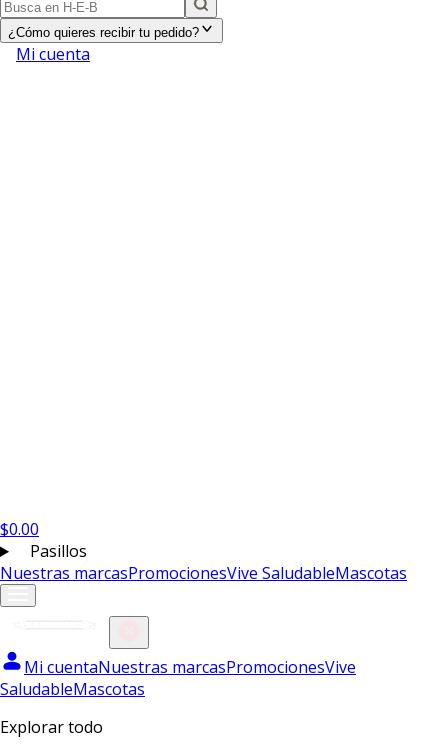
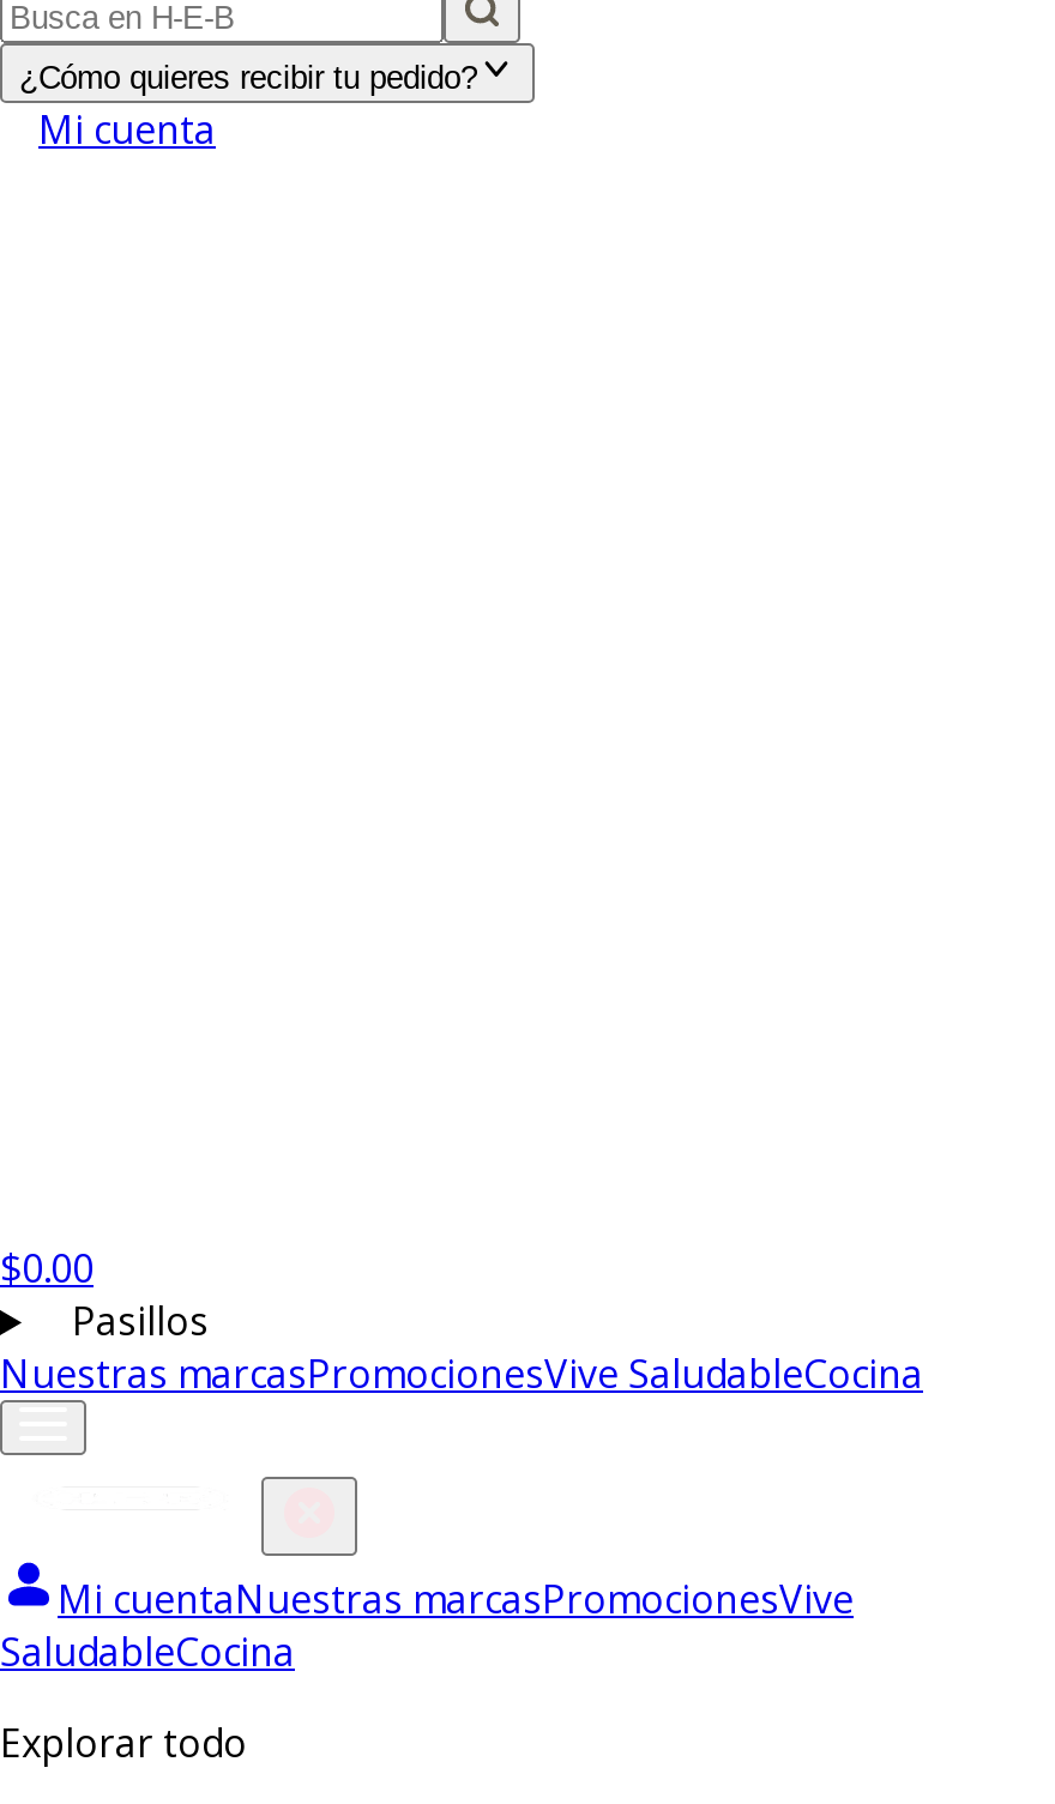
- Nuestras marcasPromocionesVive SaludableMascotas
+ Nuestras marcasPromocionesVive SaludableCocina

- SaludableMascotas
+ SaludableCocina
